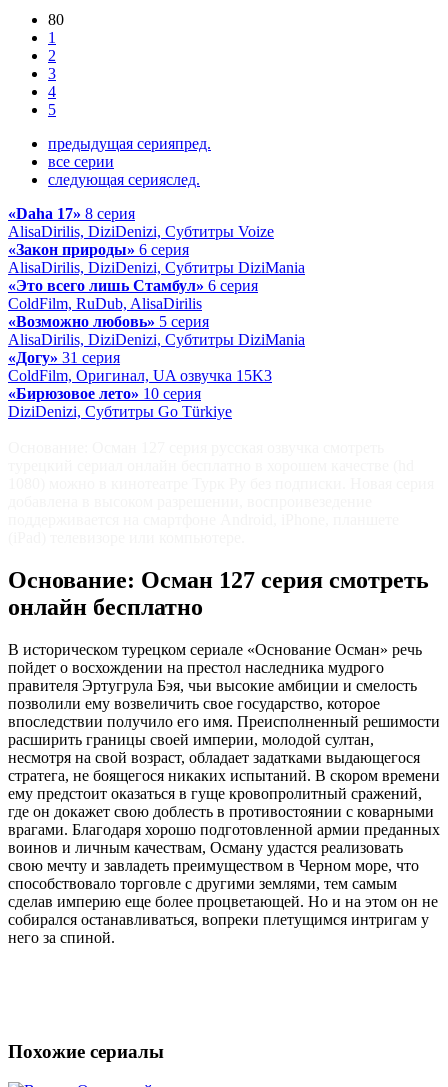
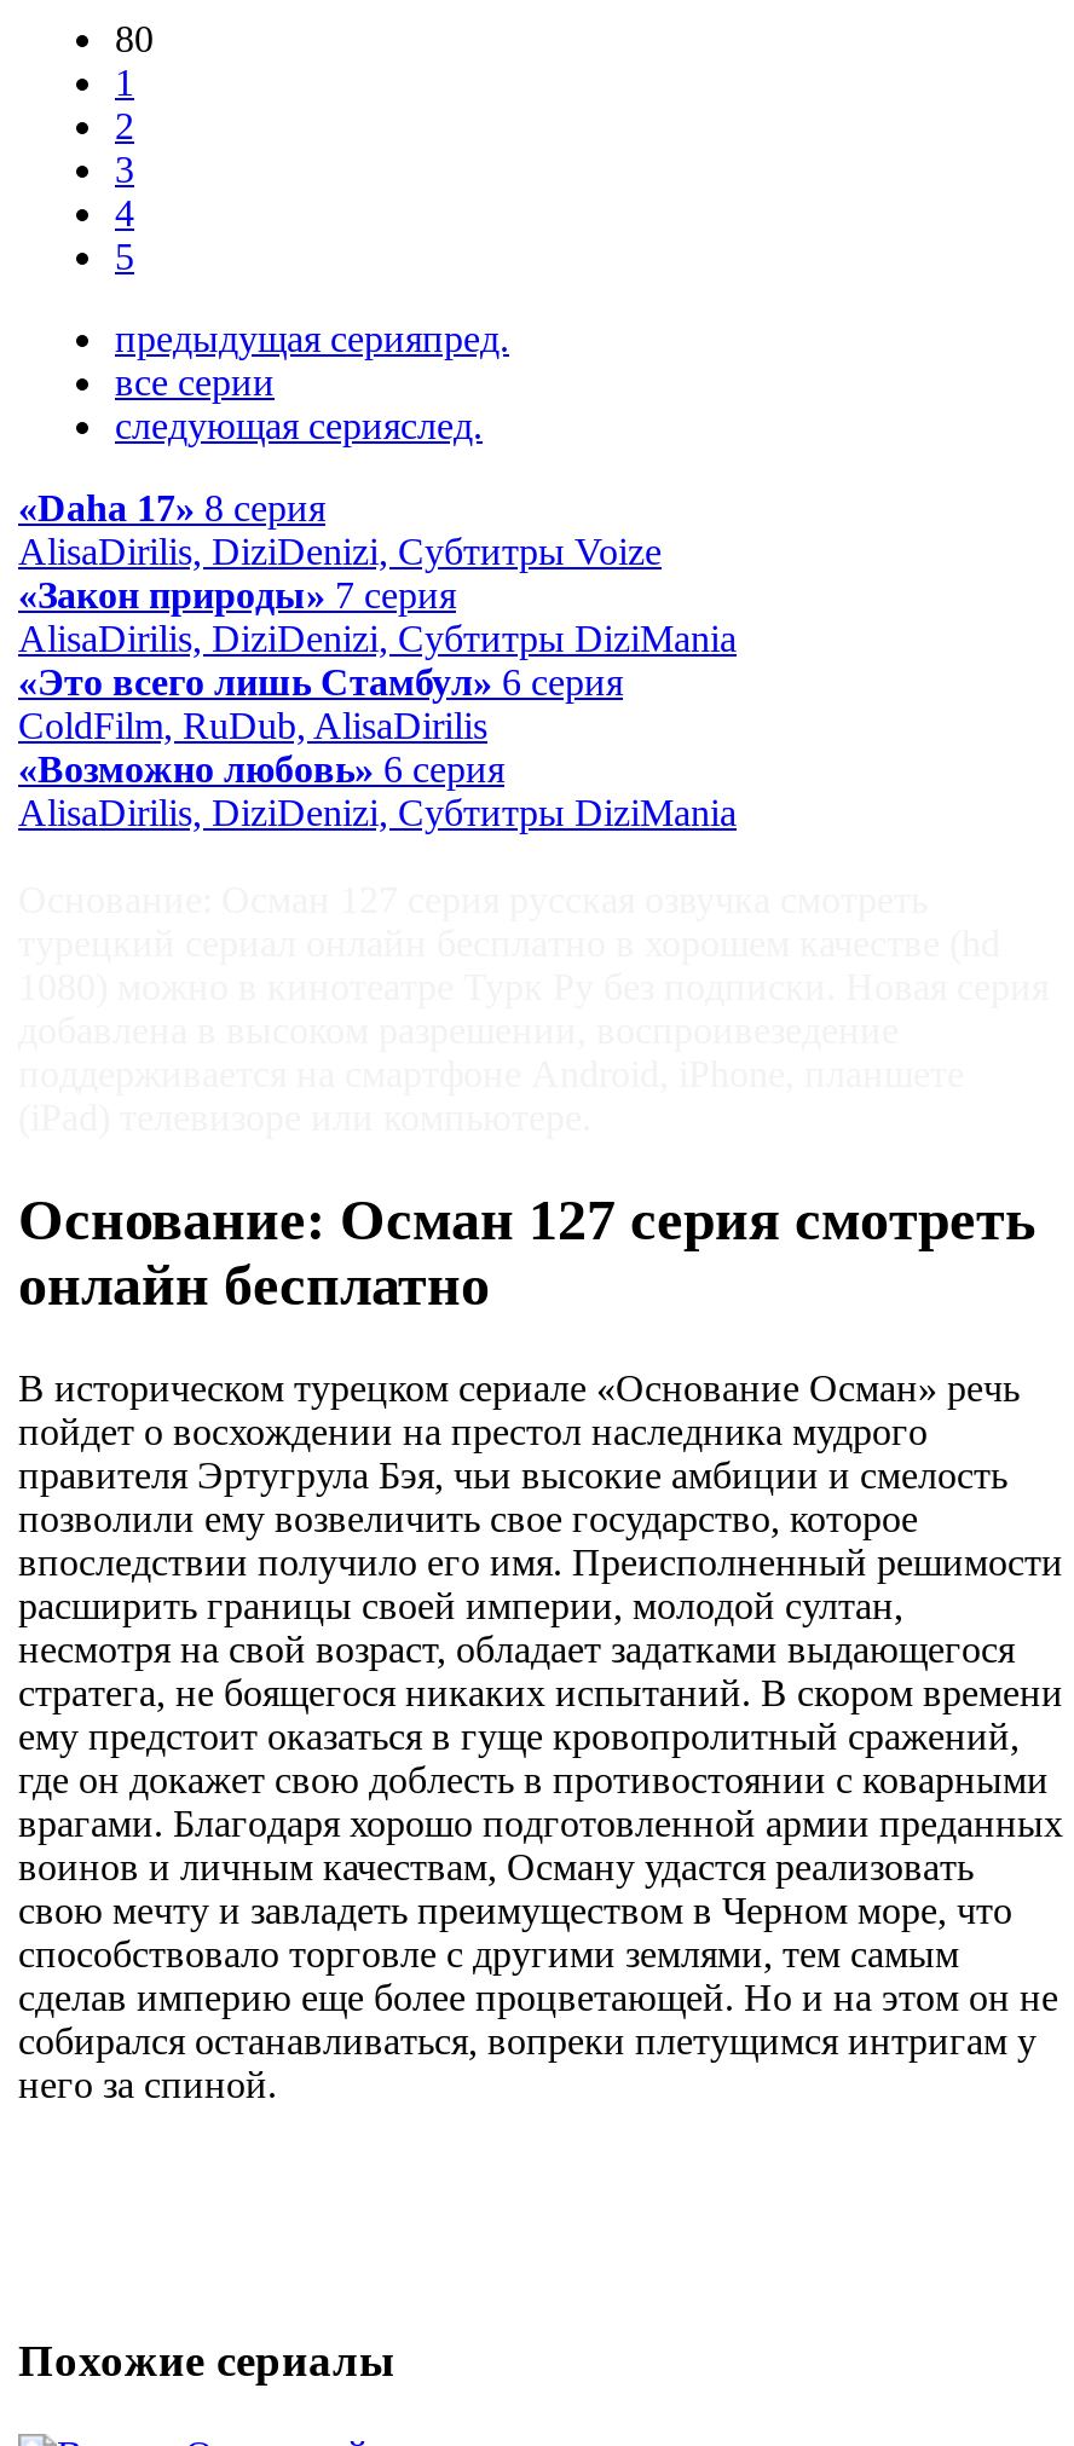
- «Закон природы» 6 серия
+ «Закон природы» 7 серия

- «Возможно любовь» 5 серия
+ «Возможно любовь» 6 серия

- «Догу» 31 серия
- ColdFilm, Оригинал, UA озвучка 15K3
- «Бирюзовое лето» 10 серия
- DiziDenizi, Субтитры Go Türkiye
